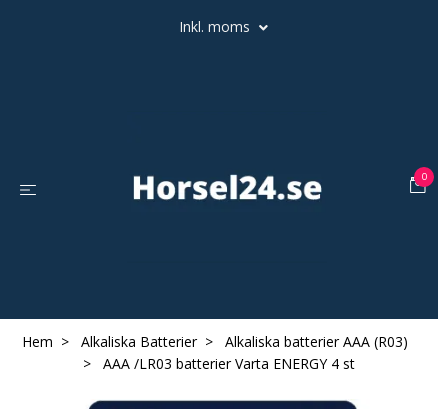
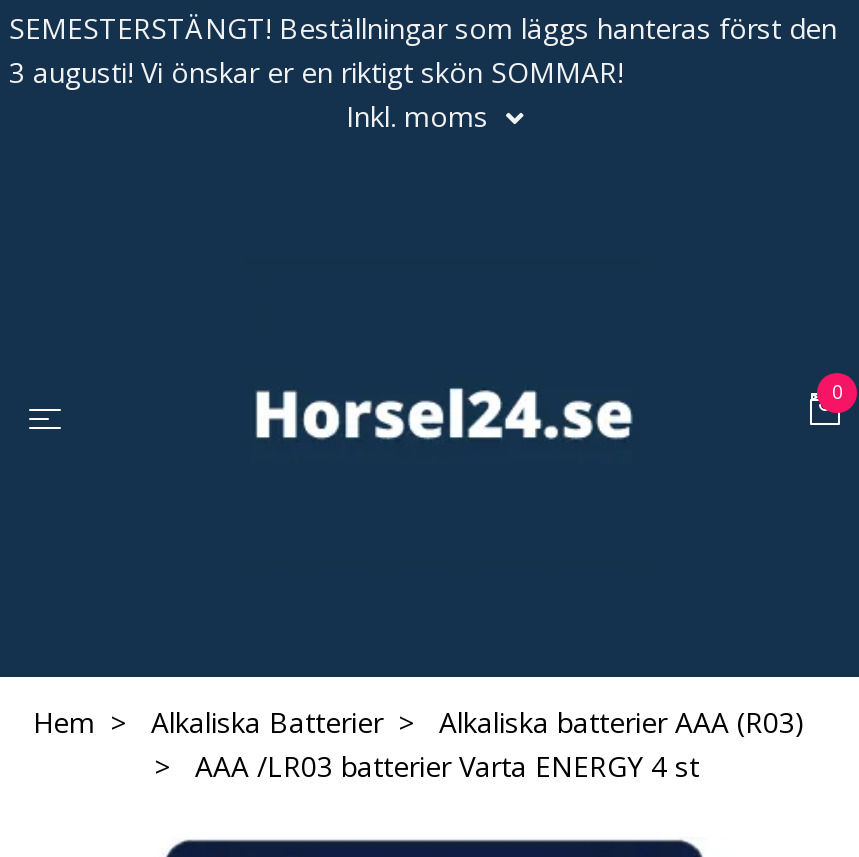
+ SEMESTERSTÄNGT! Beställningar som läggs hanteras först den
+ 3 augusti! Vi önskar er en riktigt skön SOMMAR!
